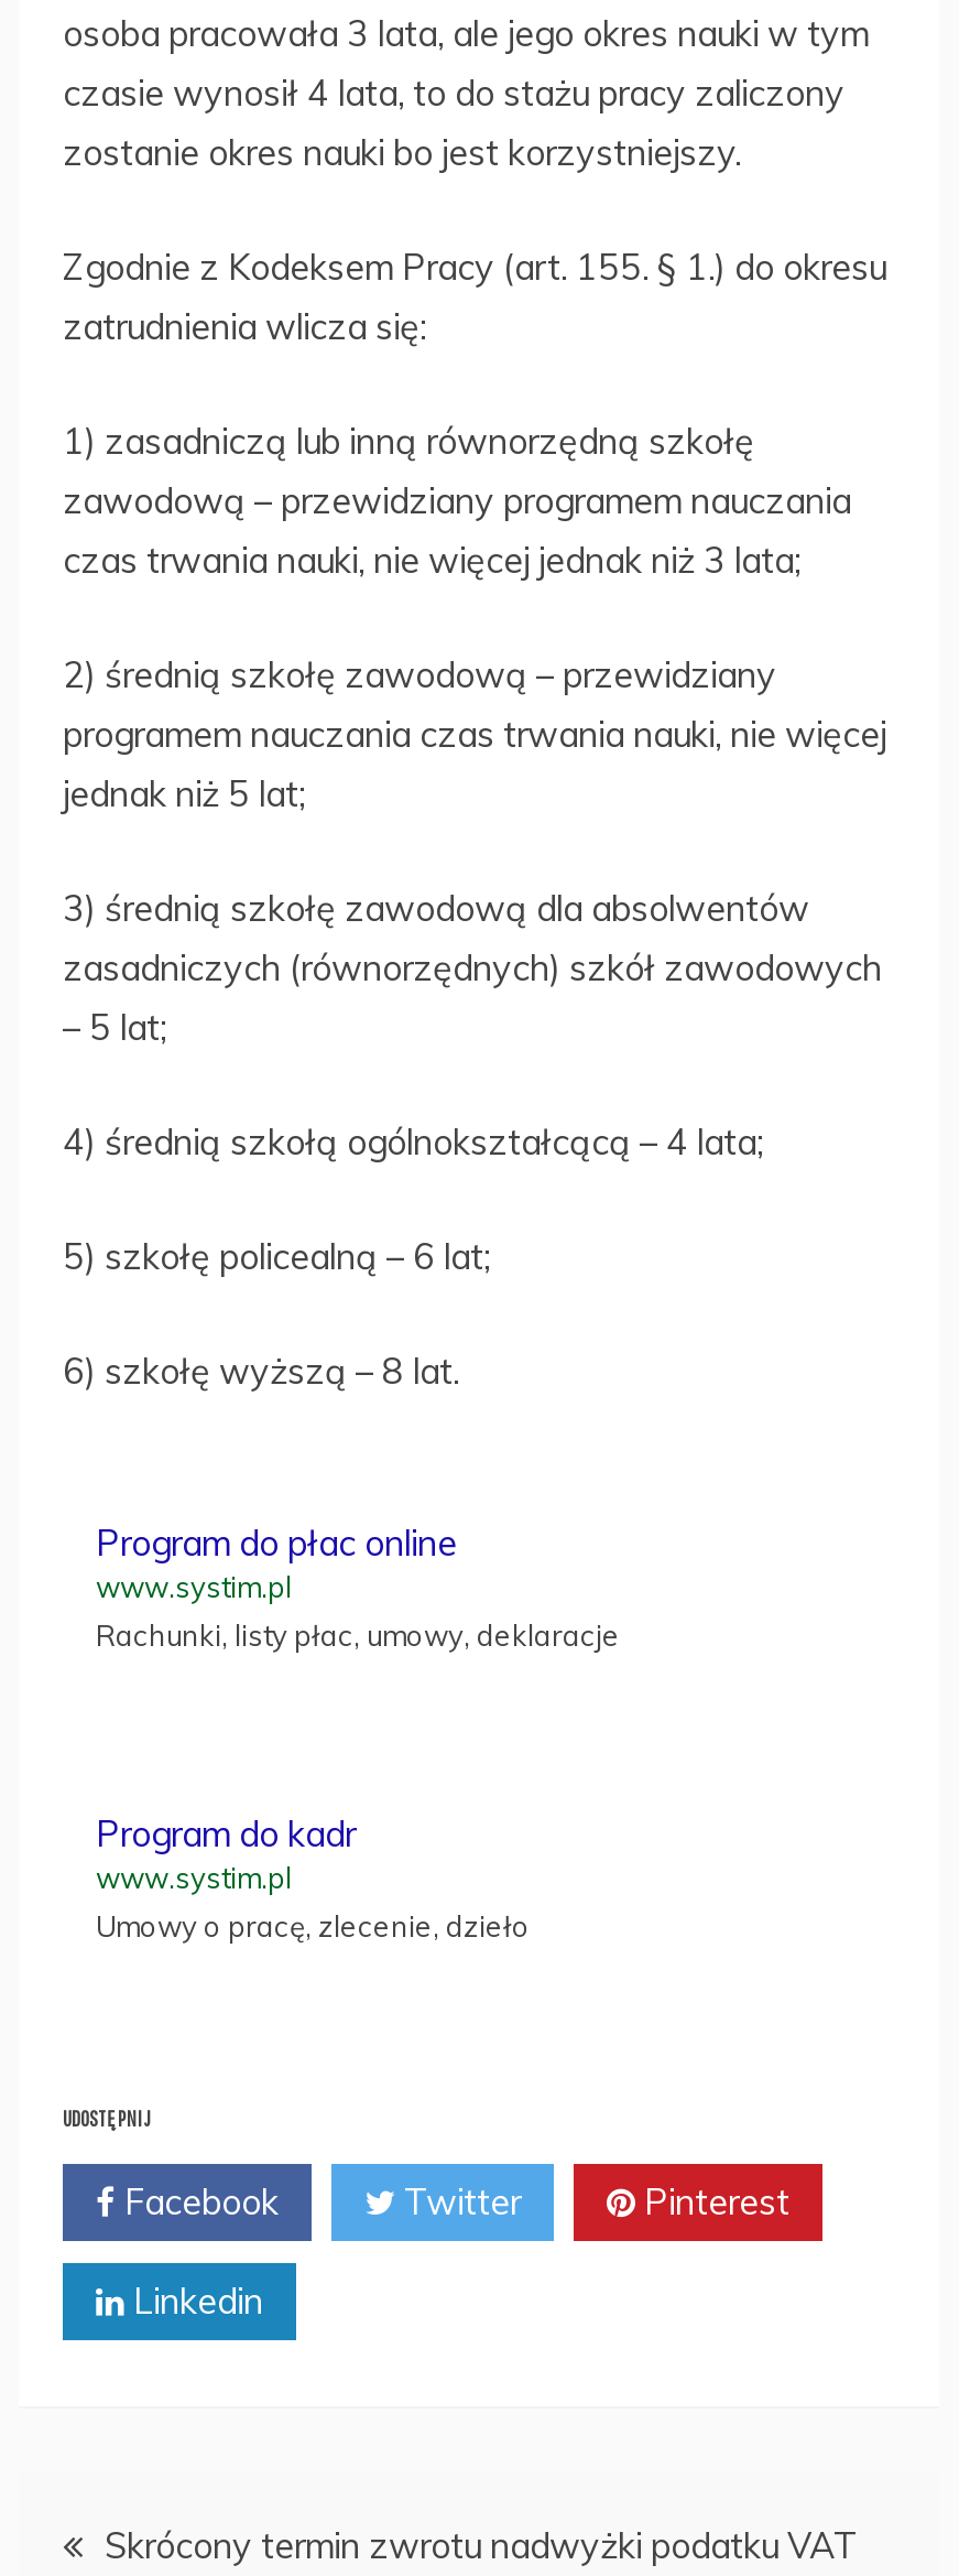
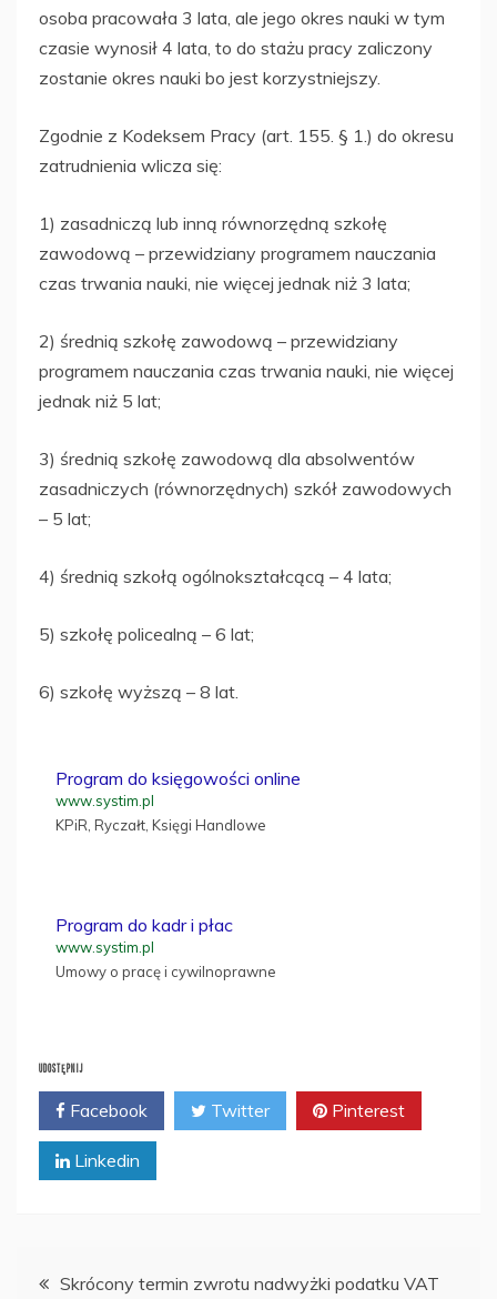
- Program do płac online
+ Program do księgowości online

- Rachunki, listy płac, umowy, deklaracje
+ KPiR, Ryczałt, Księgi Handlowe

- Program do kadr
+ Program do kadr i płac

- Umowy o pracę, zlecenie, dzieło
+ Umowy o pracę i cywilnoprawne
